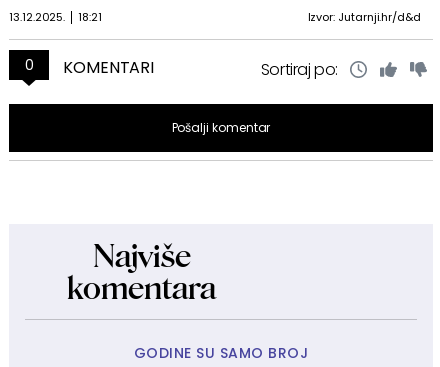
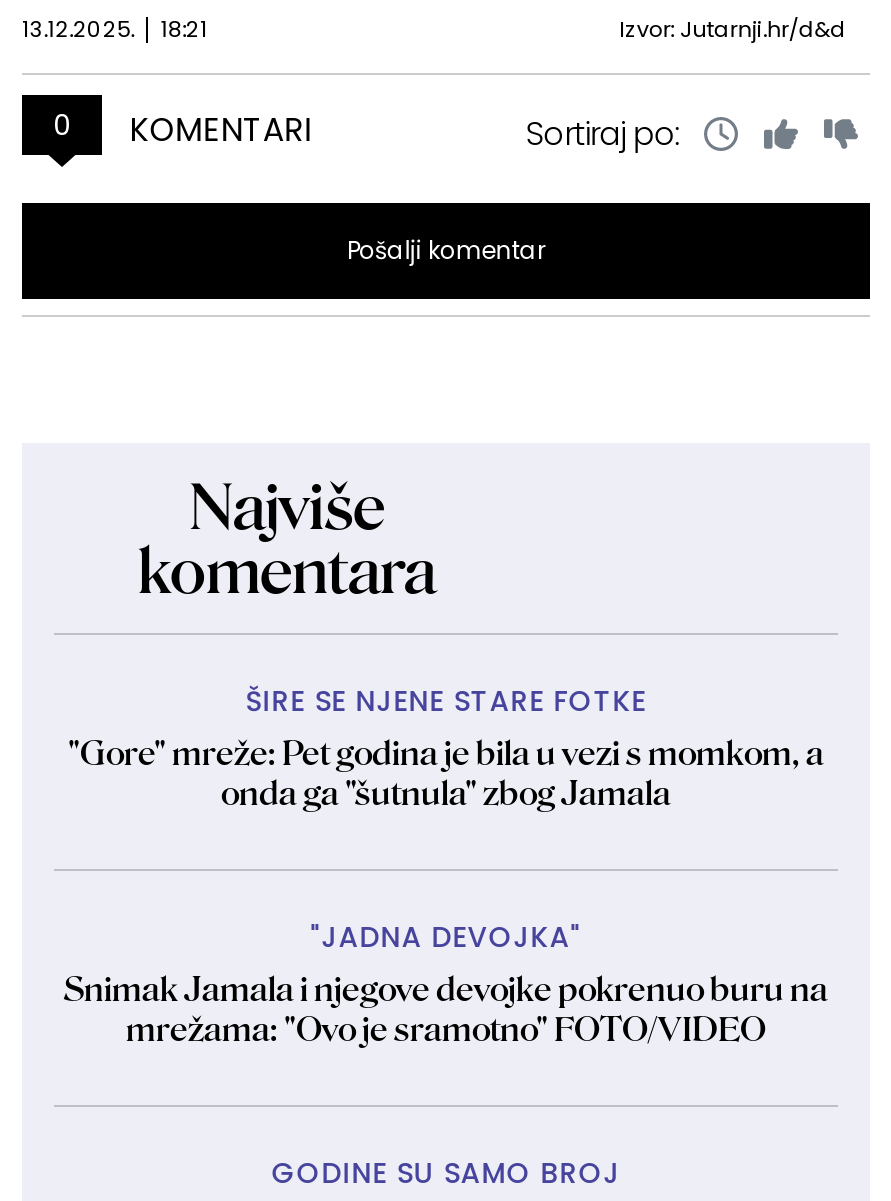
+ "JADNA DEVOJKA"
+ Snimak Jamala i njegove devojke pokrenuo buru na
+ mrežama: "Ovo je sramotno" FOTO/VIDEO

+ ŠIRE SE NJENE STARE FOTKE
+ "Gore" mreže: Pet godina je bila u vezi s momkom, a
+ onda ga "šutnula" zbog Jamala
